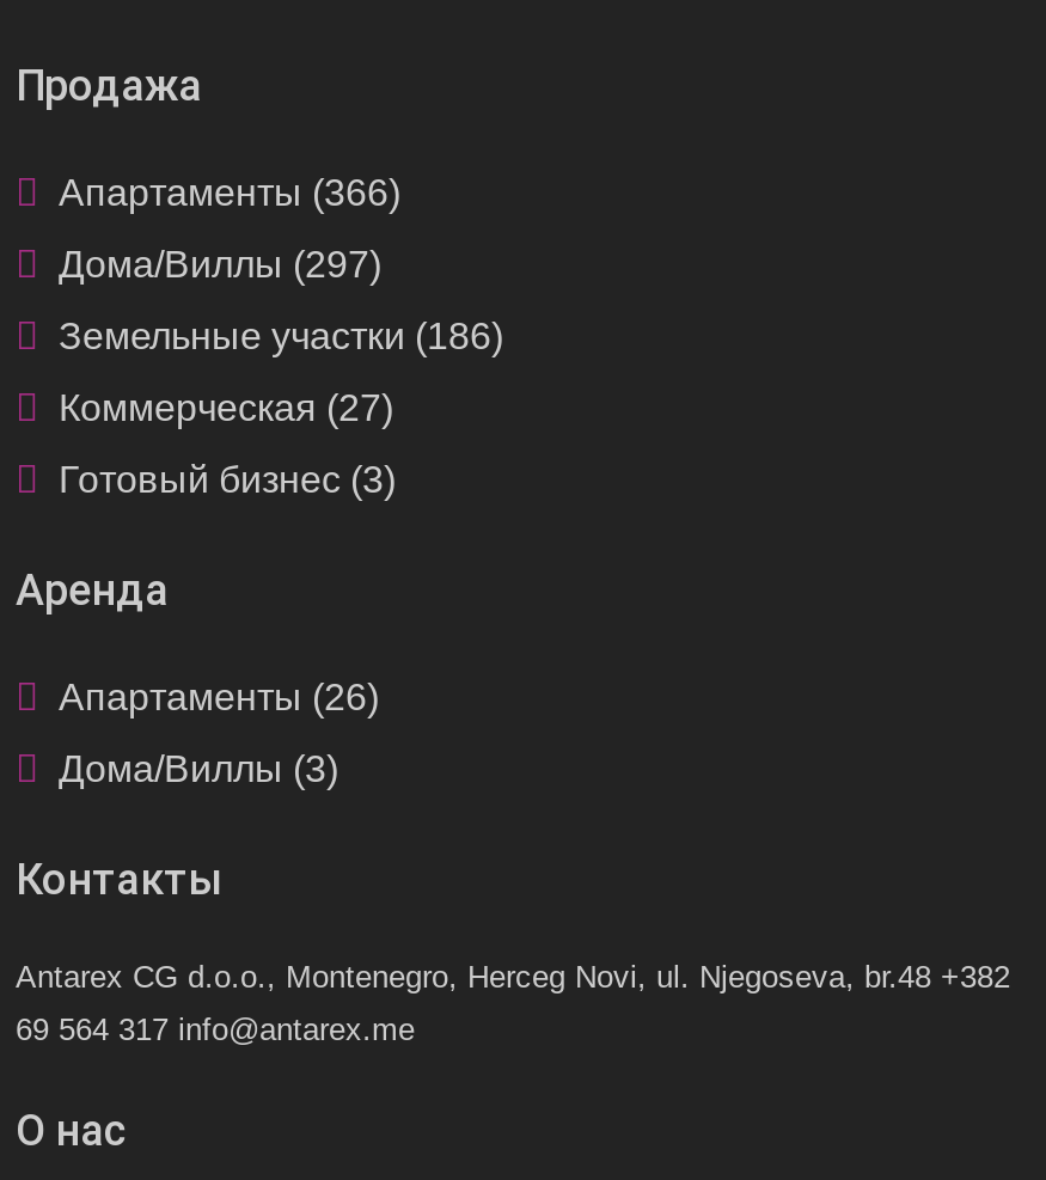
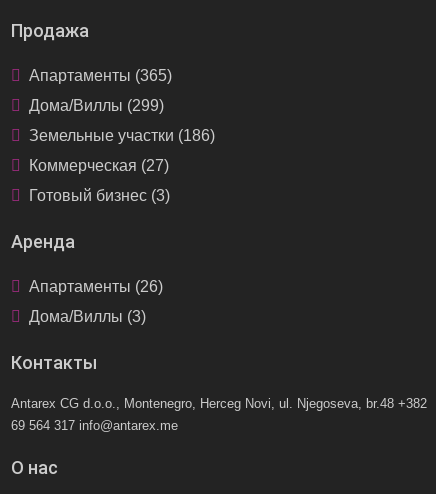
- Апартаменты (366)
+ Апартаменты (365)

- Дома/Виллы (297)
+ Дома/Виллы (299)
